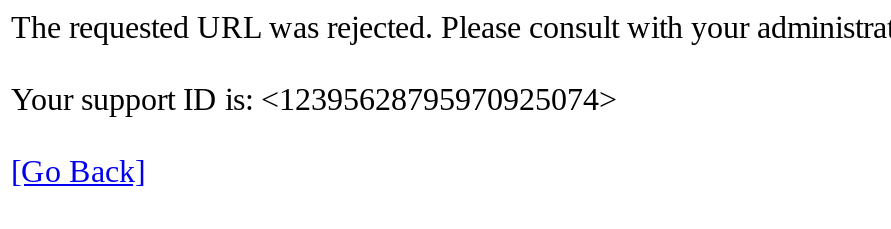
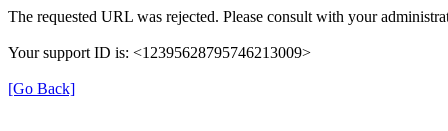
- Your support ID is: <12395628795970925074>
+ Your support ID is: <12395628795746213009>
